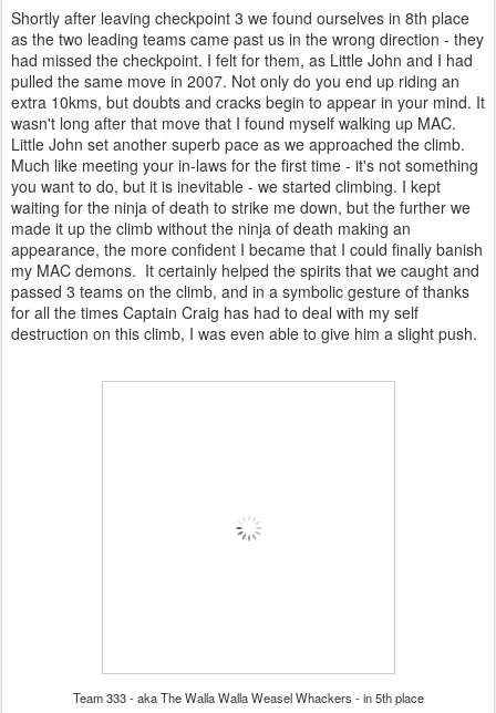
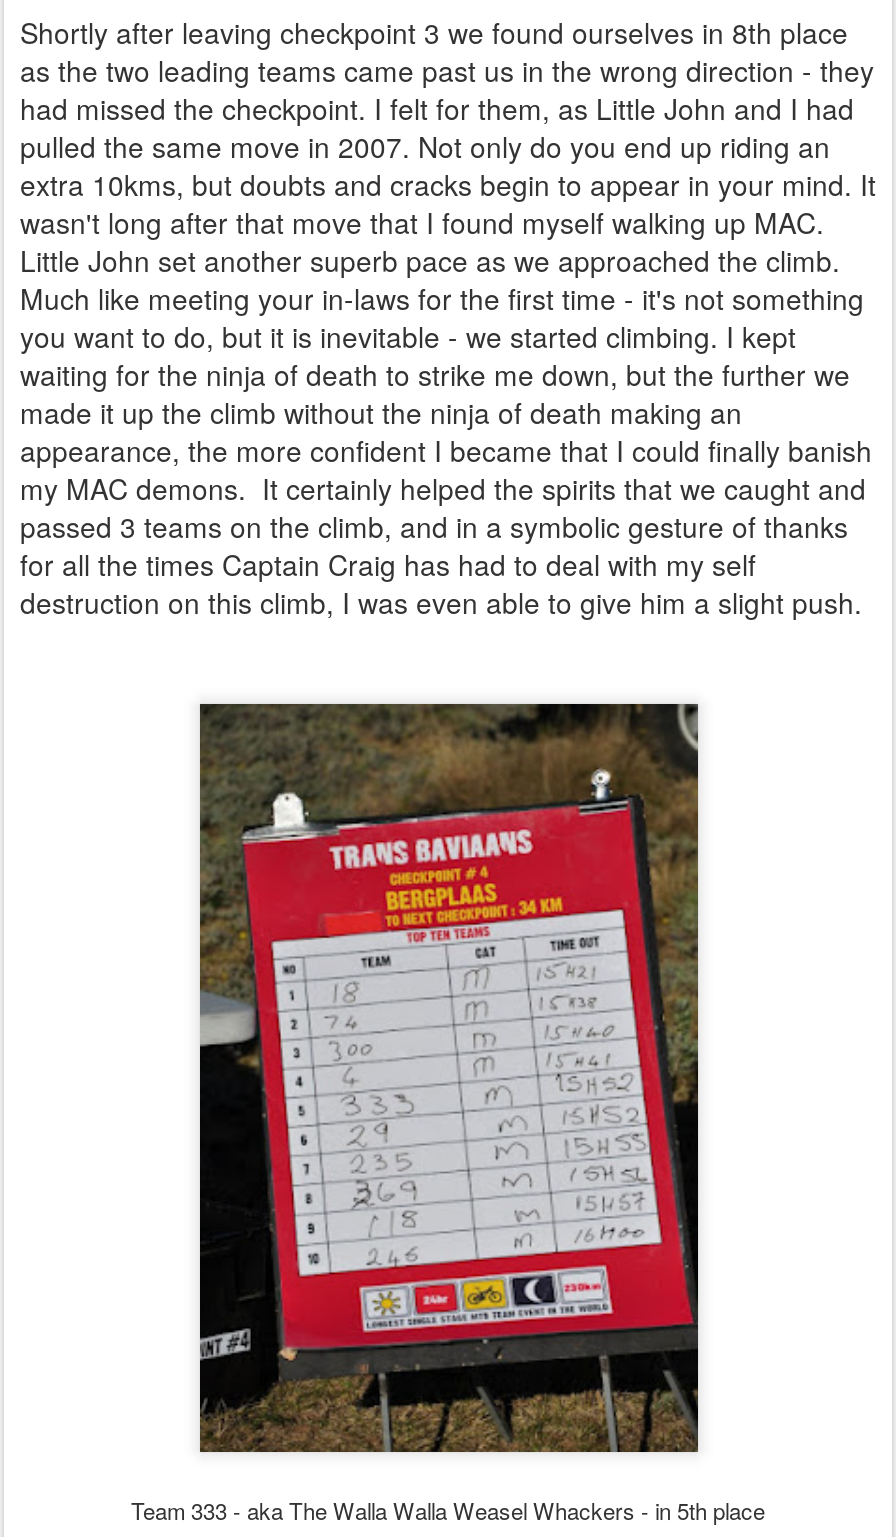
+ [image]
